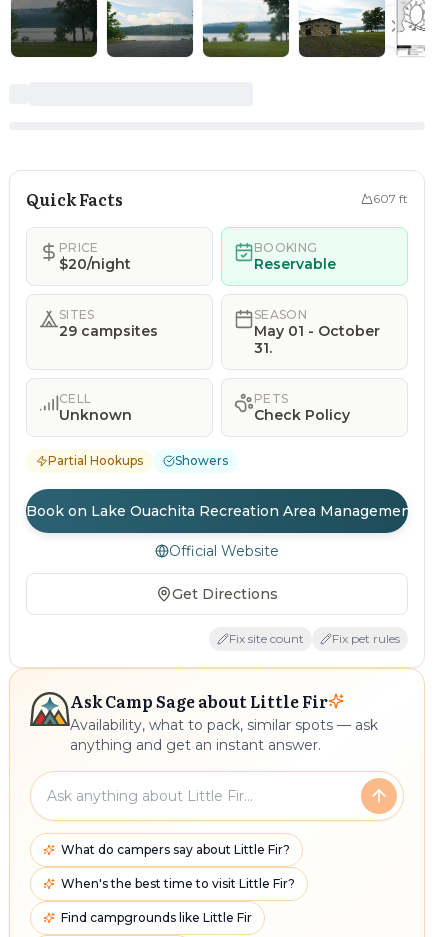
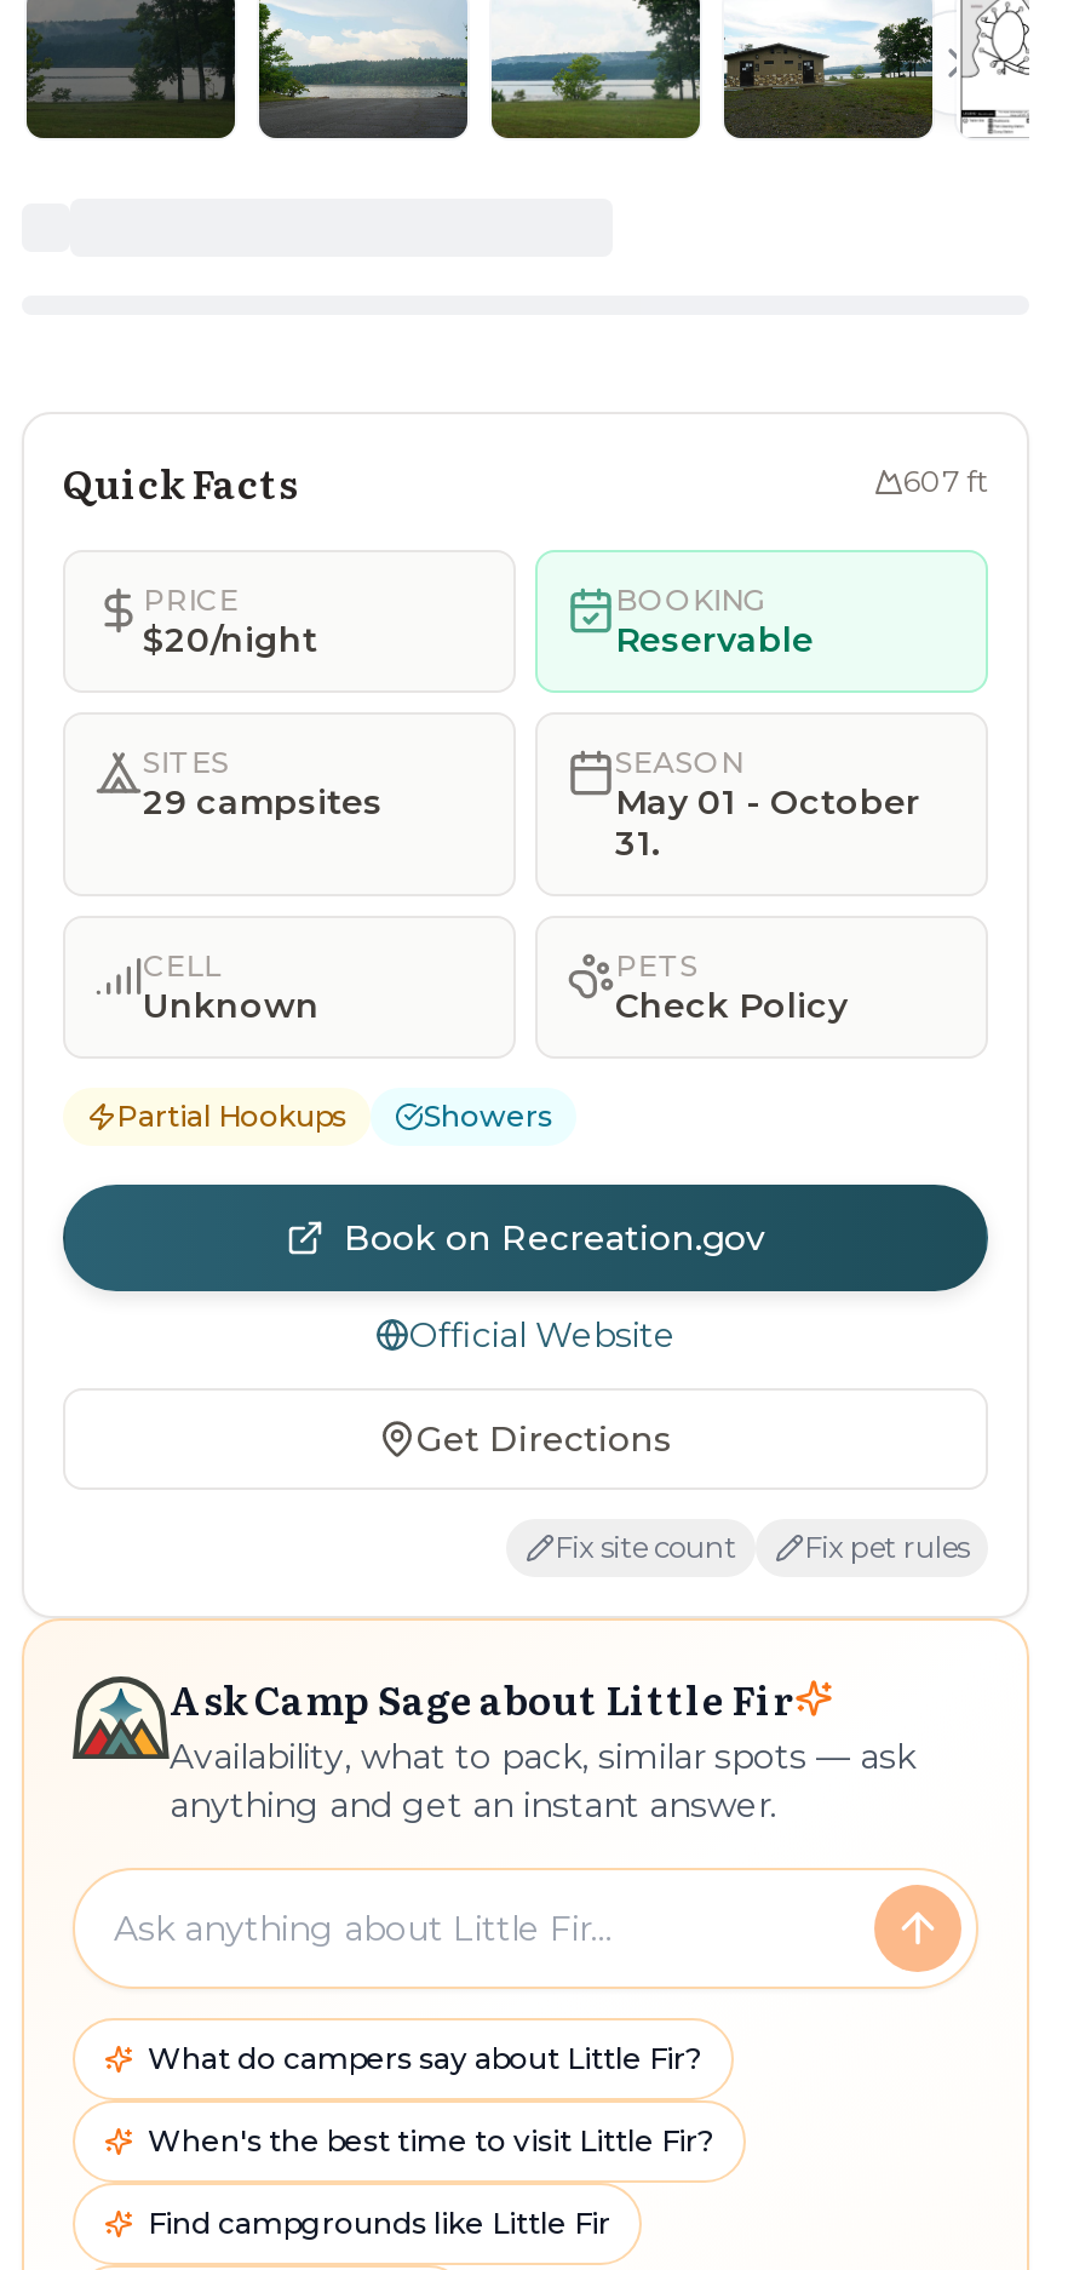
- Book on Lake Ouachita Recreation Area Management
+ Book on Recreation.gov
